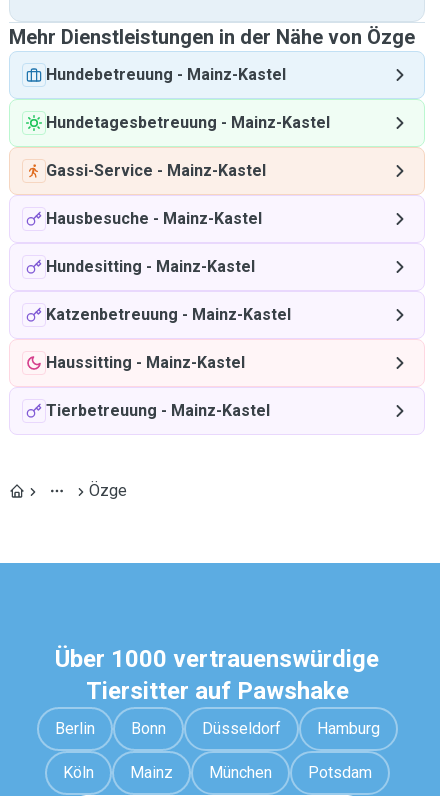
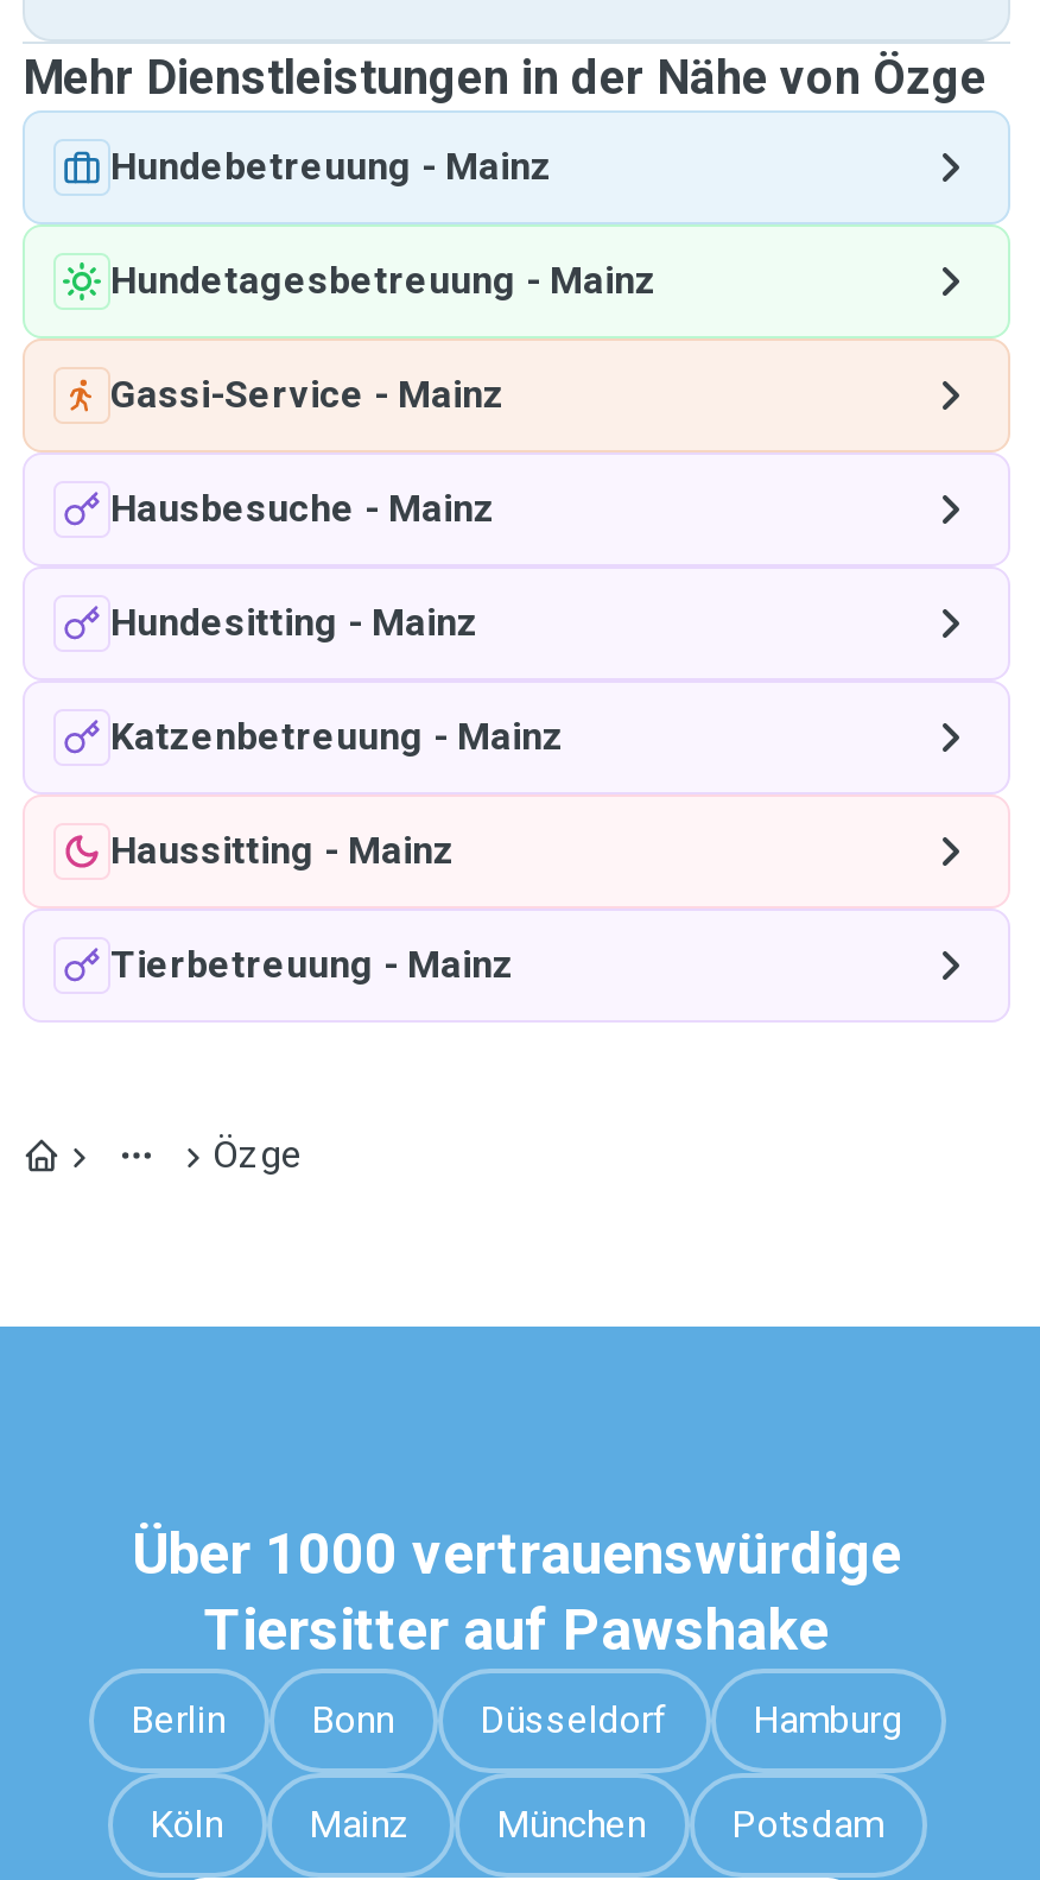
- Hundebetreuung - Mainz-Kastel
+ Hundebetreuung - Mainz

- Hundetagesbetreuung - Mainz-Kastel
+ Hundetagesbetreuung - Mainz

- Gassi-Service - Mainz-Kastel
+ Gassi-Service - Mainz

- Hausbesuche - Mainz-Kastel
+ Hausbesuche - Mainz

- Hundesitting - Mainz-Kastel
+ Hundesitting - Mainz

- Katzenbetreuung - Mainz-Kastel
+ Katzenbetreuung - Mainz

- Haussitting - Mainz-Kastel
+ Haussitting - Mainz

- Tierbetreuung - Mainz-Kastel
+ Tierbetreuung - Mainz
